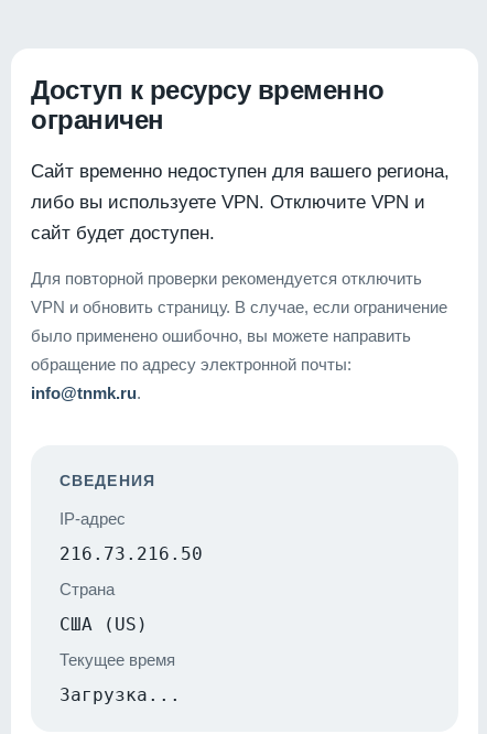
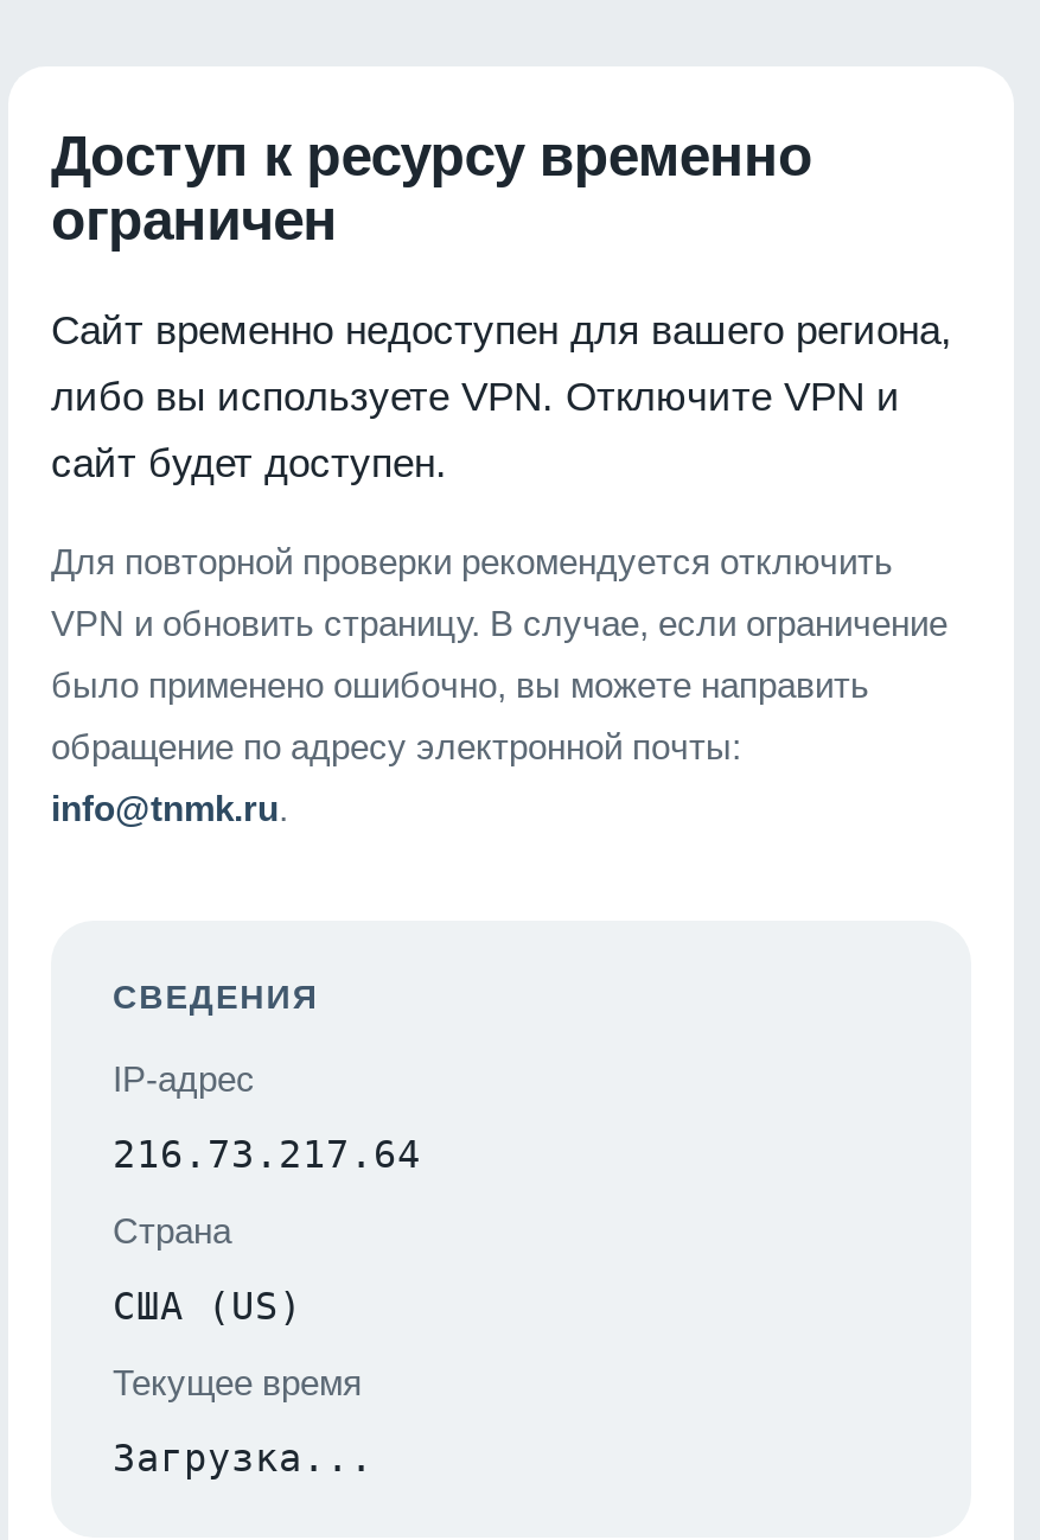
- 216.73.216.50
+ 216.73.217.64
